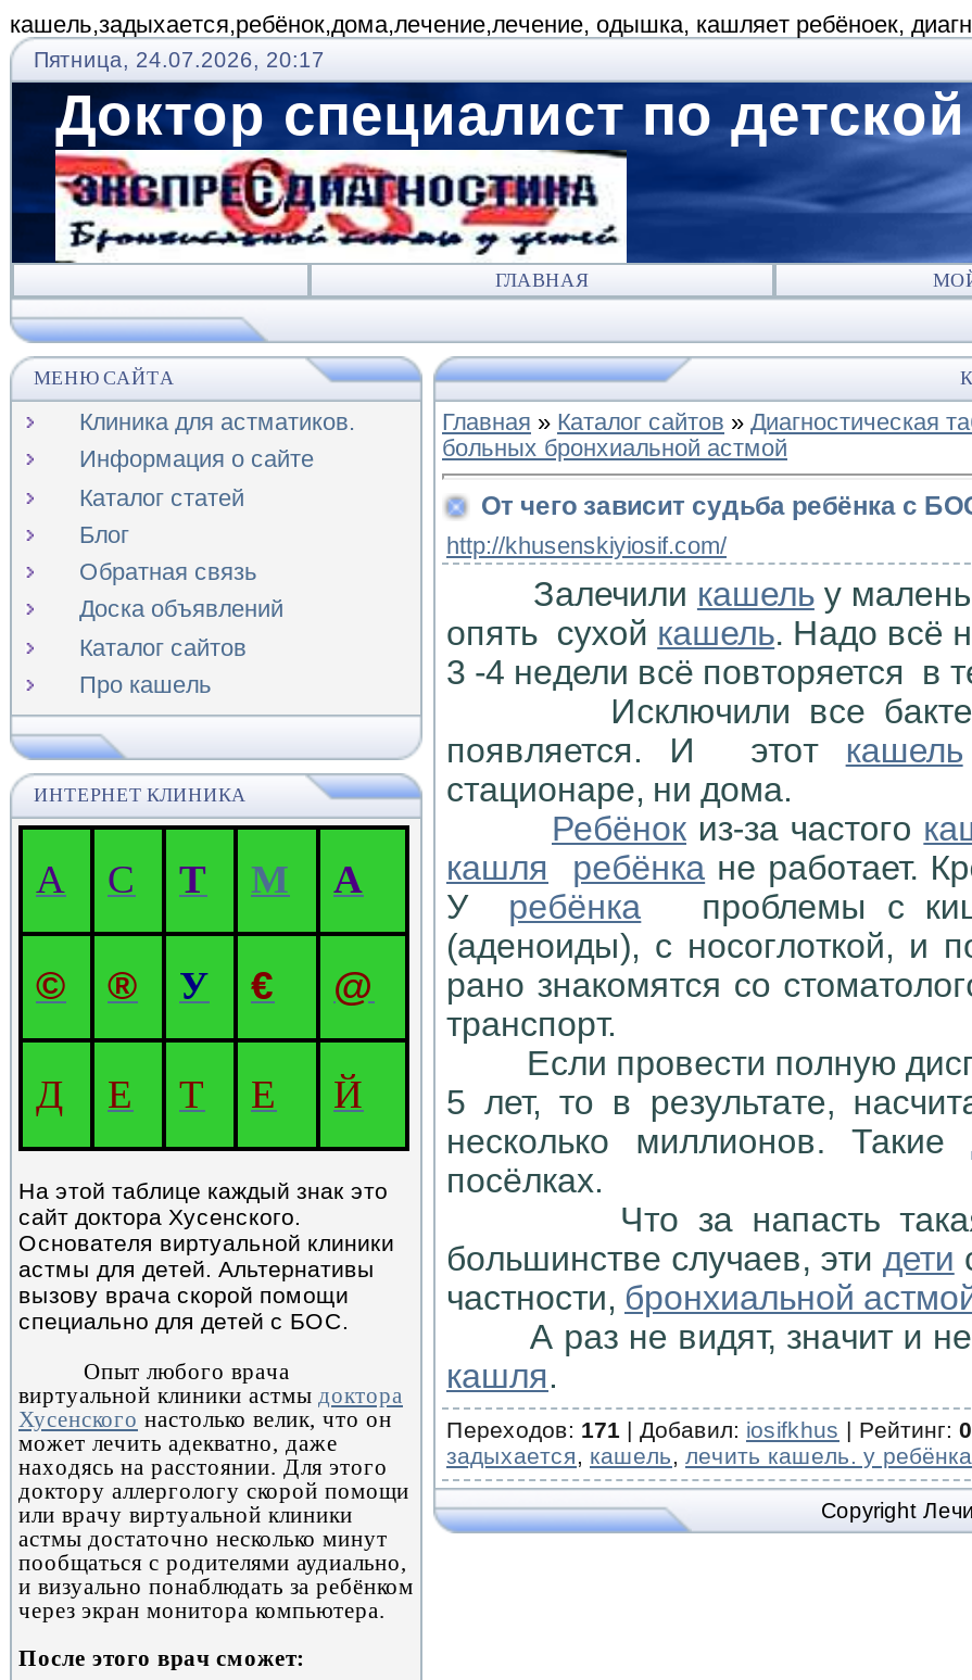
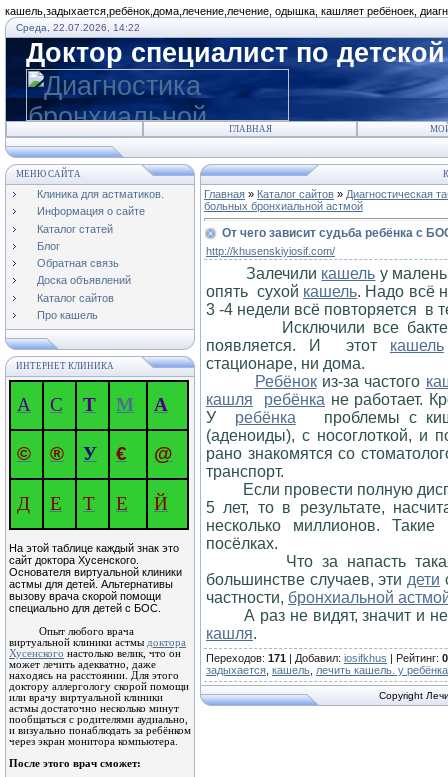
- Пятница, 24.07.2026, 20:17
+ Среда, 22.07.2026, 14:22

- [image]
+ [image]
